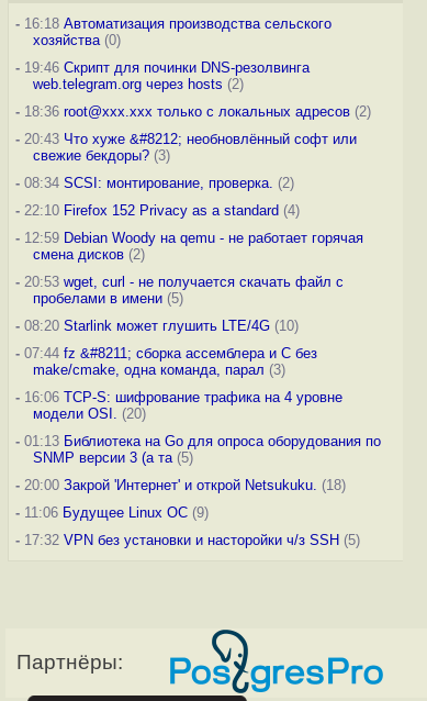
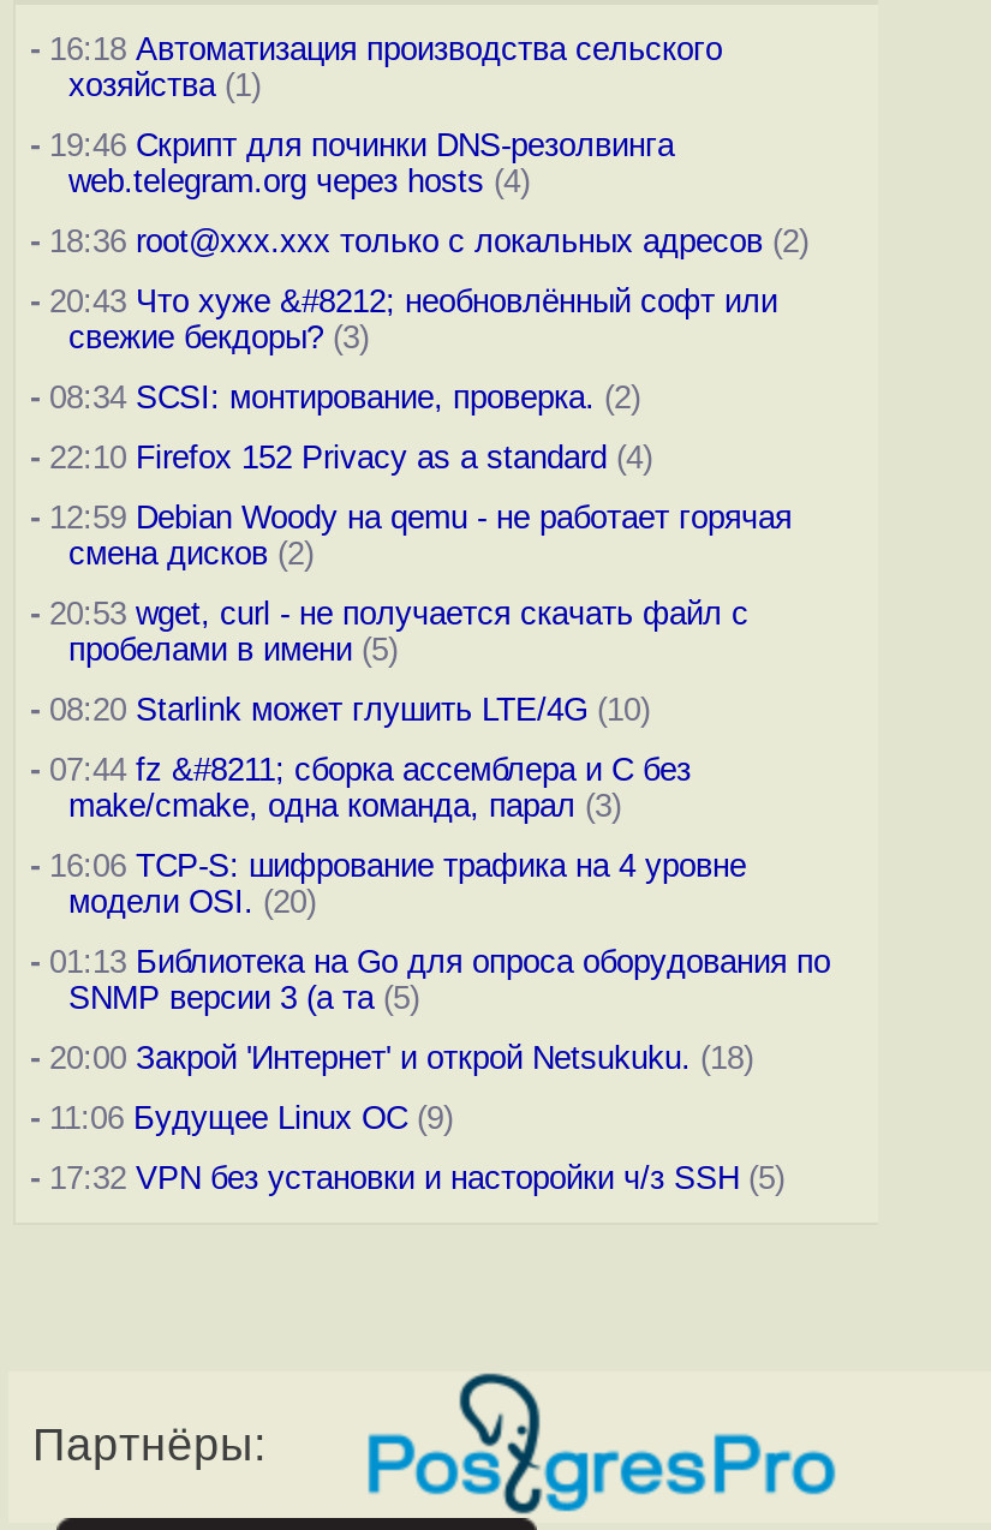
- хозяйства (0)
+ хозяйства (1)

- web.telegram.org через hosts (2)
+ web.telegram.org через hosts (4)
